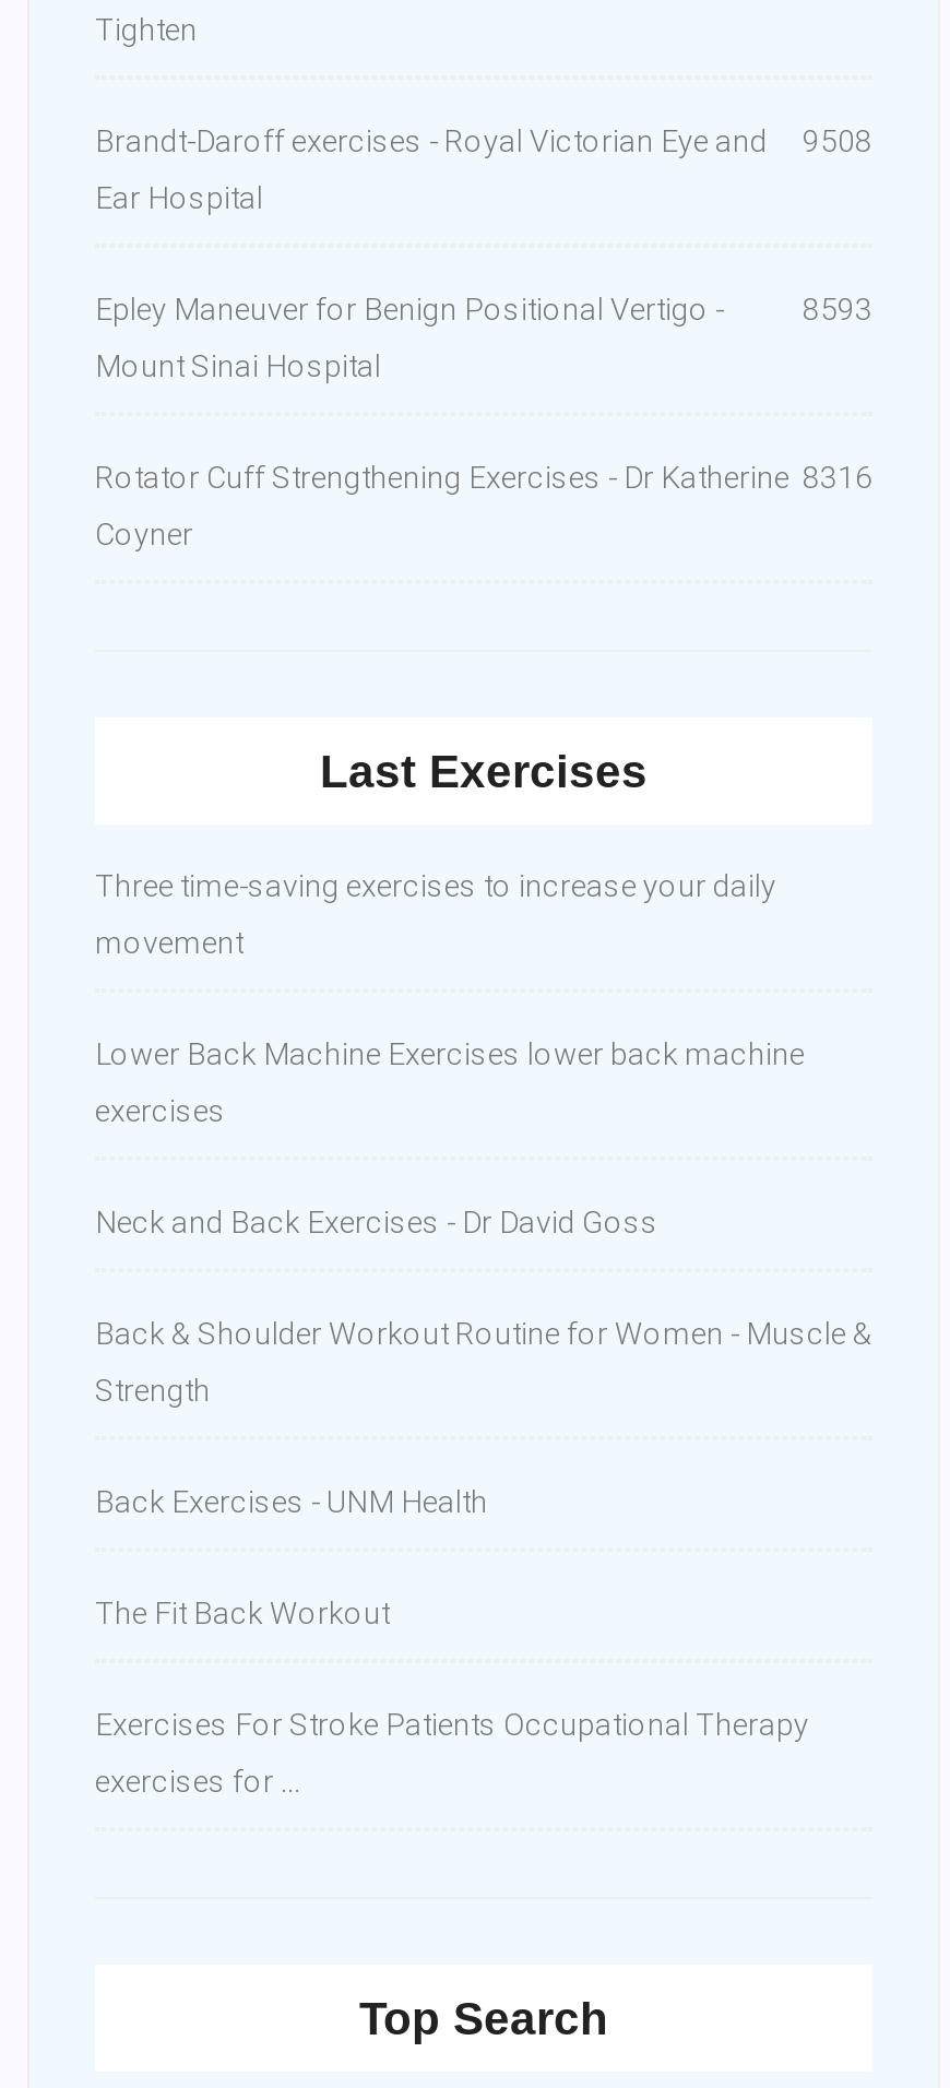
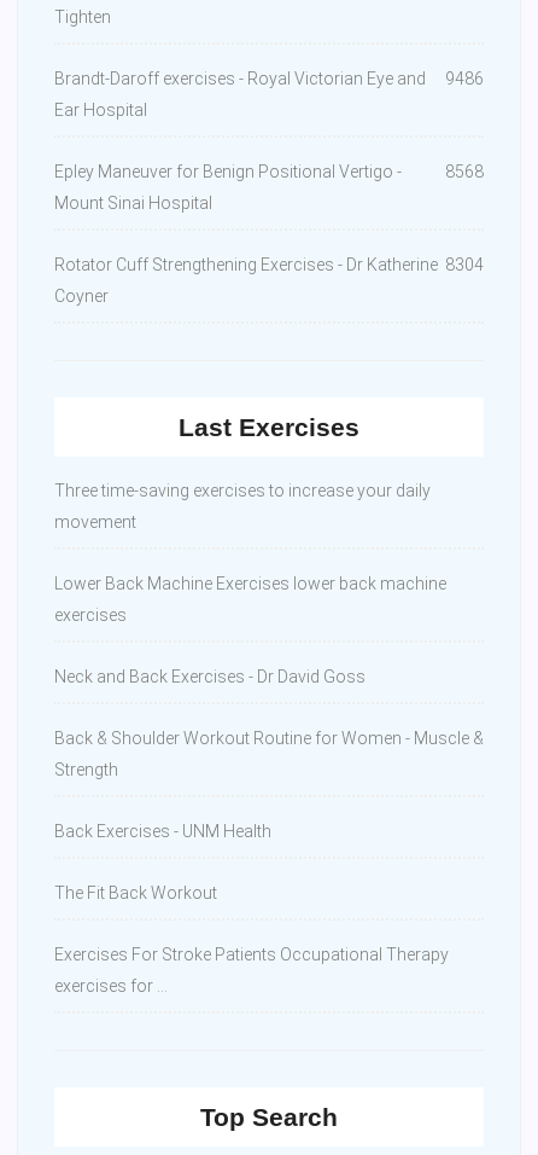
- Brandt-Daroff exercises - Royal Victorian Eye and 9508
+ Brandt-Daroff exercises - Royal Victorian Eye and 9486

- 8593
+ 8568

- Rotator Cuff Strengthening Exercises - Dr Katherine 8316
+ Rotator Cuff Strengthening Exercises - Dr Katherine 8304
